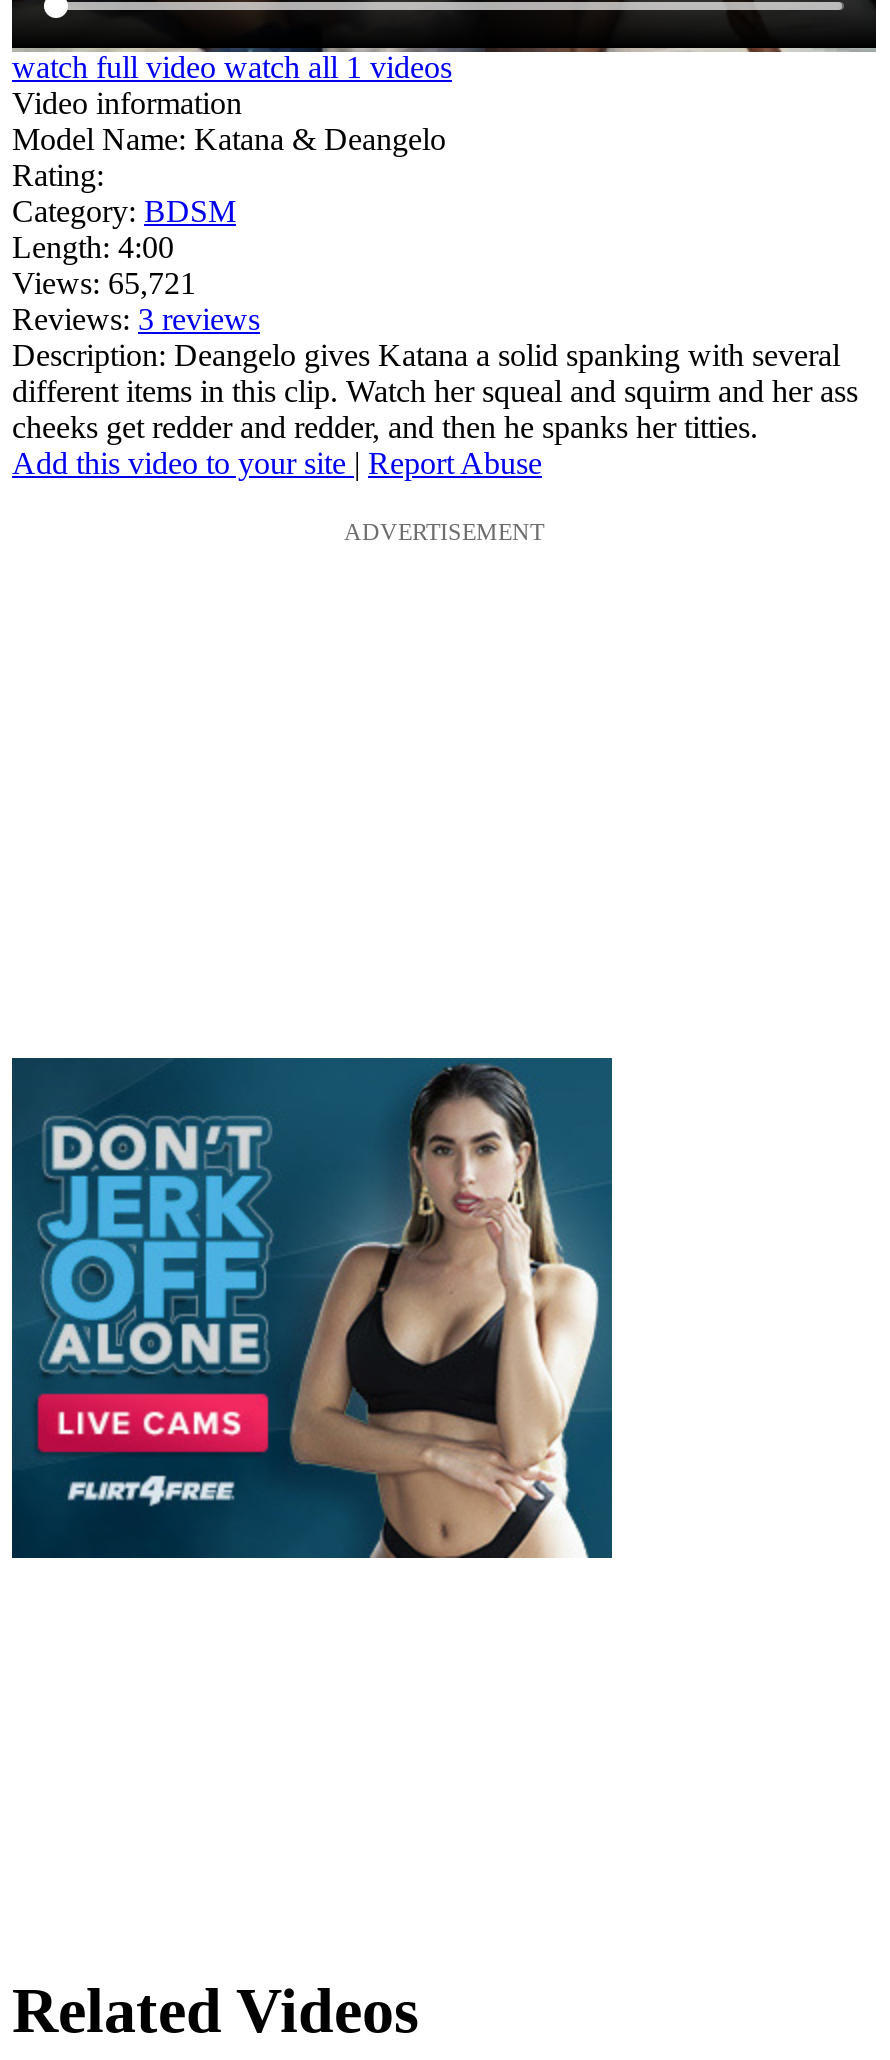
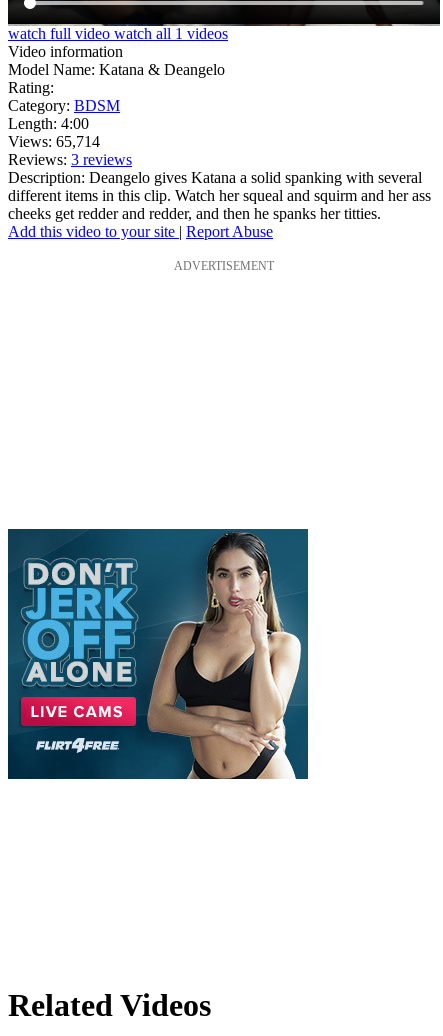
- Views: 65,721
+ Views: 65,714
